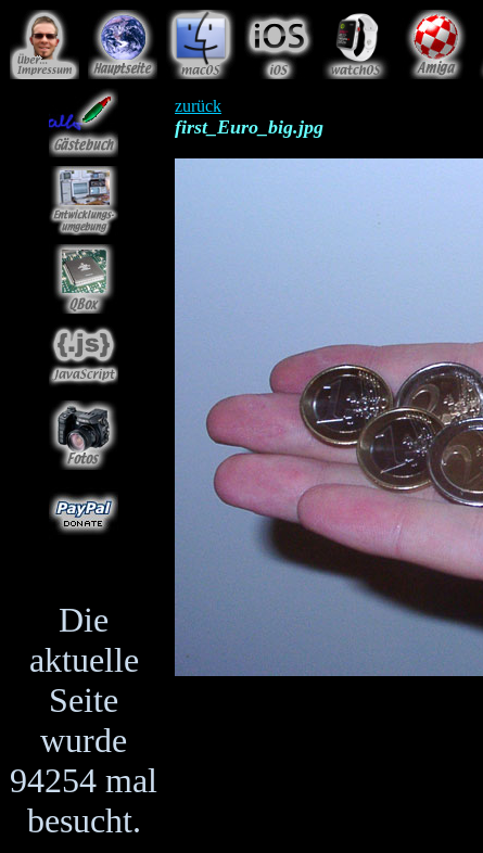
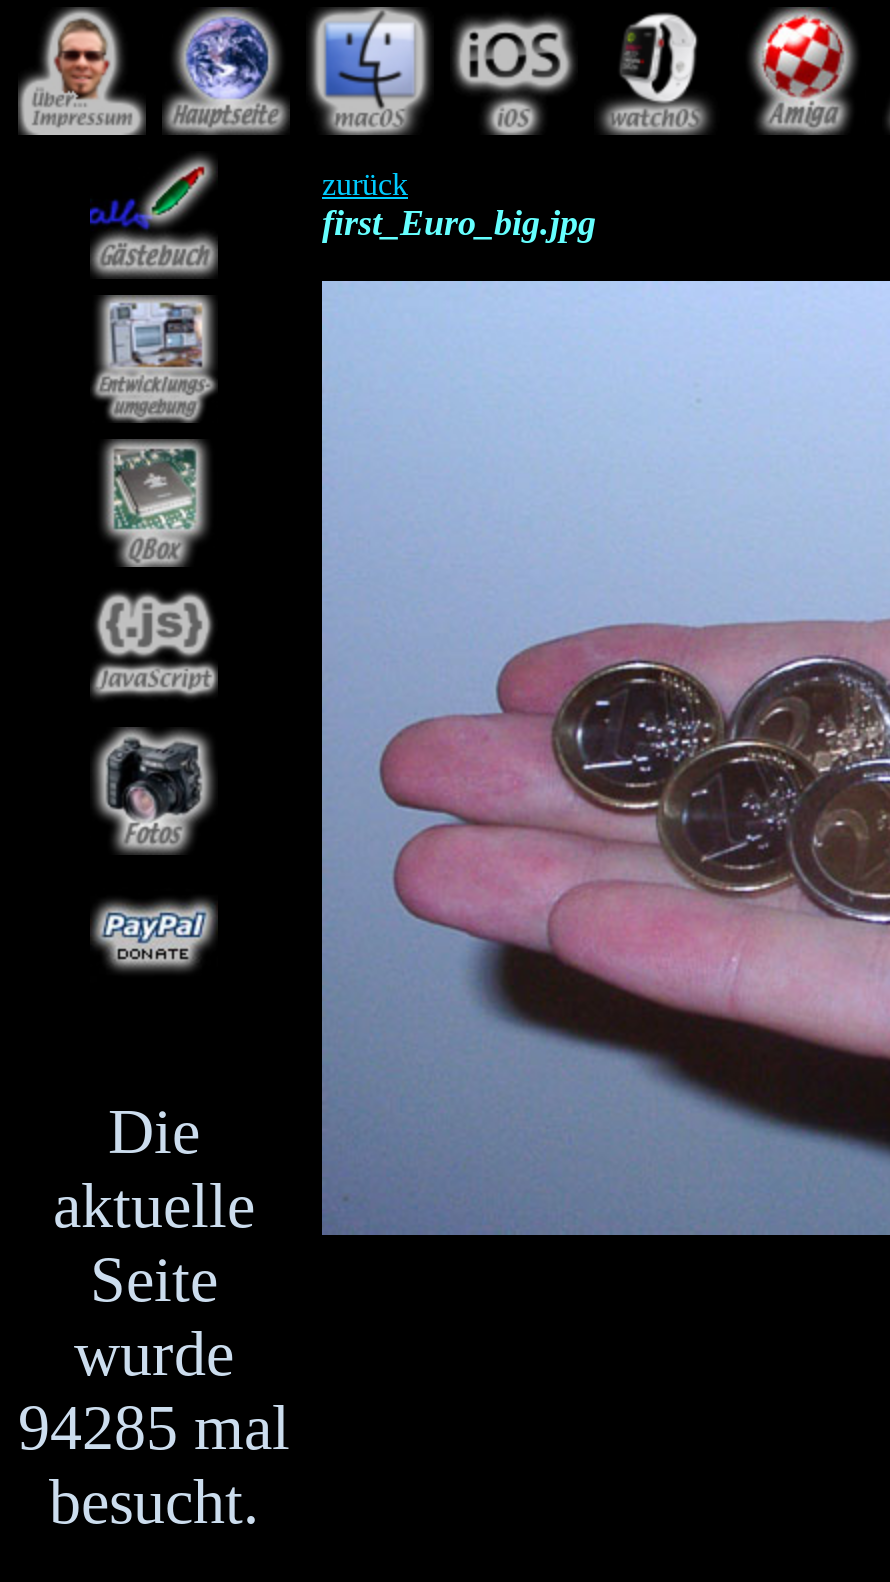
- 94254 mal
+ 94285 mal
